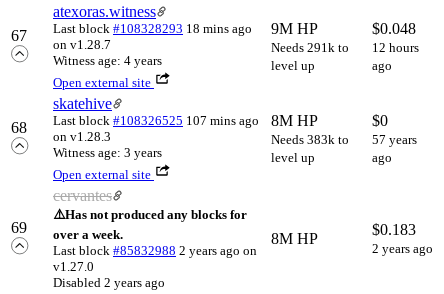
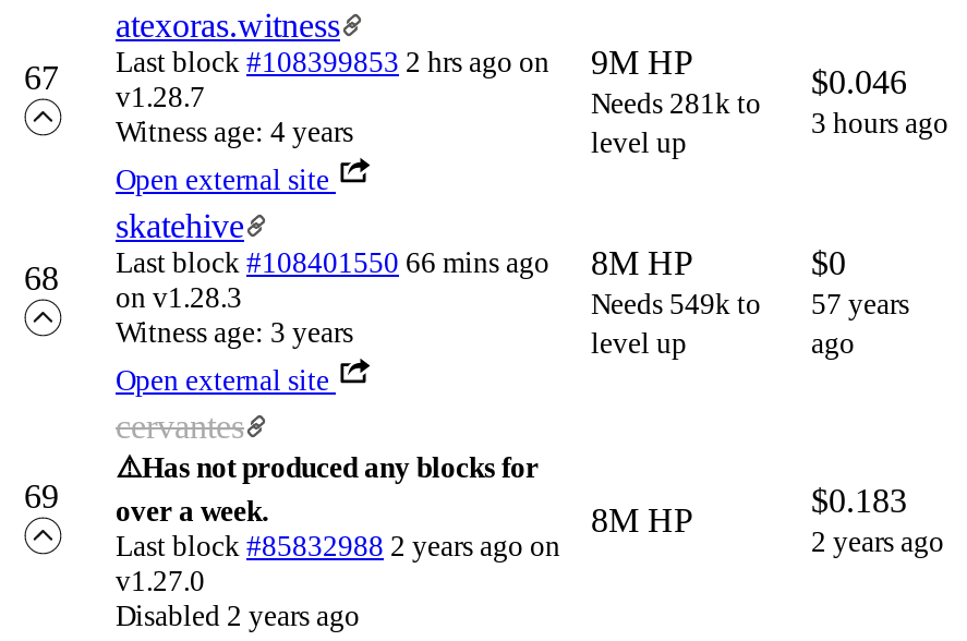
- Last block #108328293 18 mins ago
- on v1.28.7
+ Last block #108399853 2 hrs ago on
+ v1.28.7

- $0.048
- 12 hours
- ago
+ $0.046
+ 3 hours ago

- Needs 291k to
+ Needs 281k to

- Last block #108326525 107 mins ago
+ Last block #108401550 66 mins ago

- Needs 383k to 57 years
+ Needs 549k to 57 years
